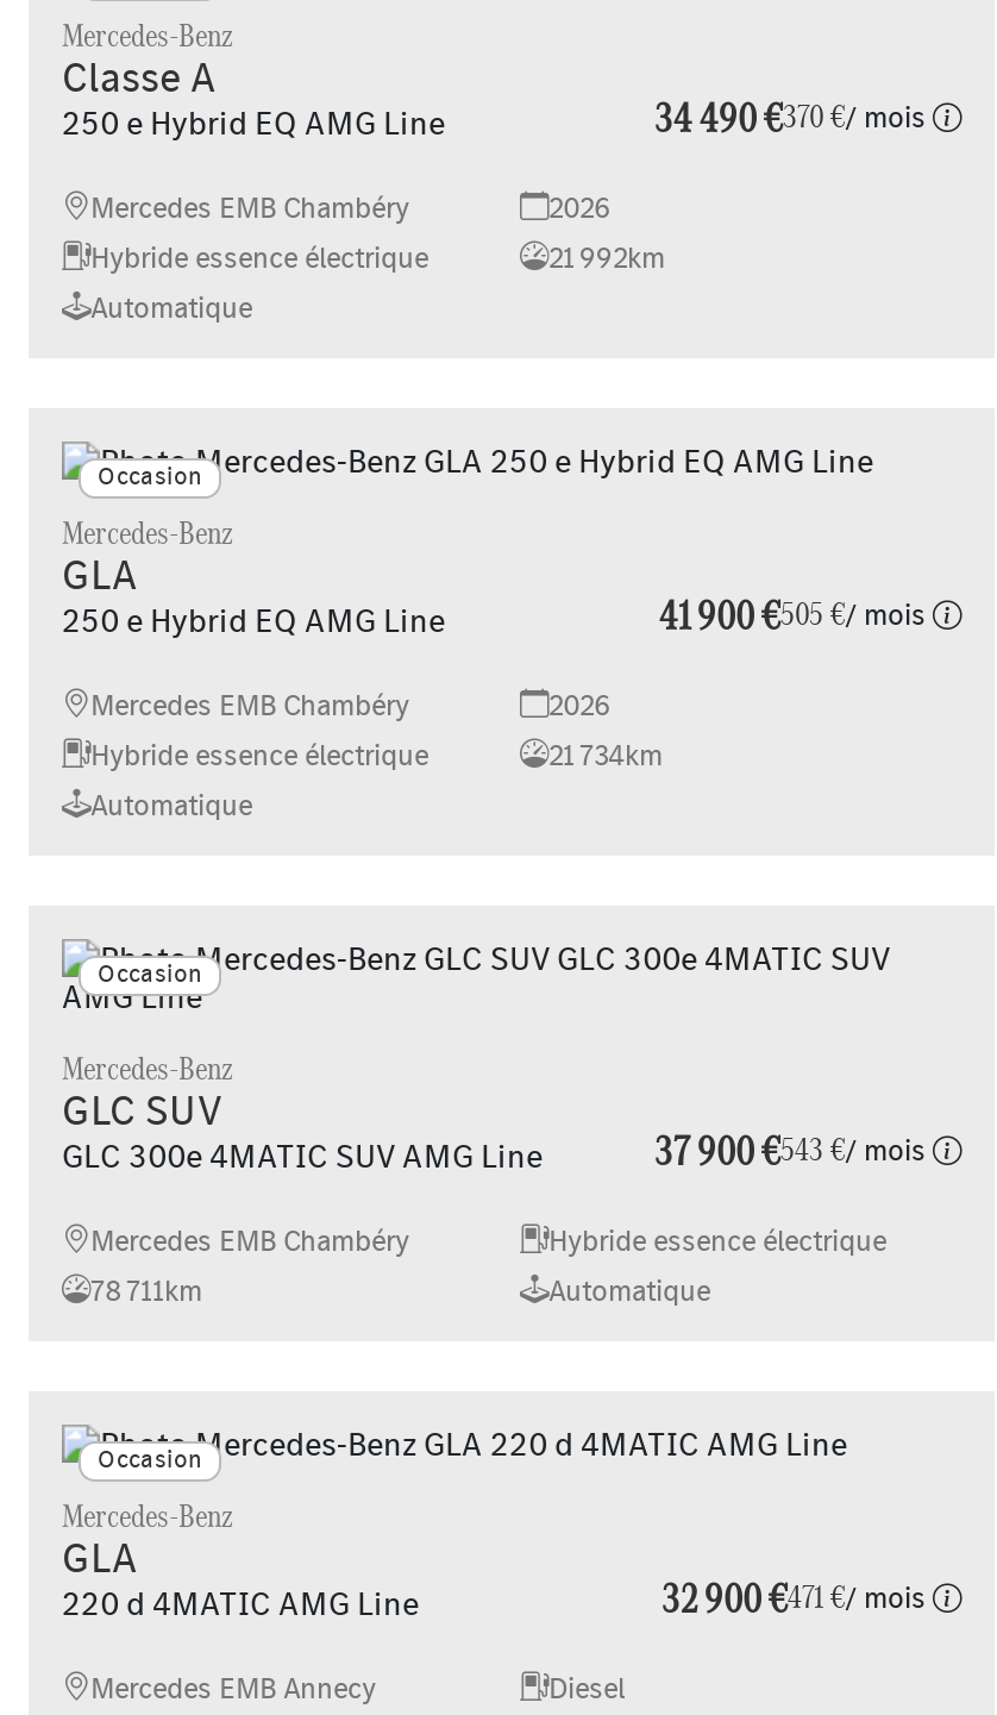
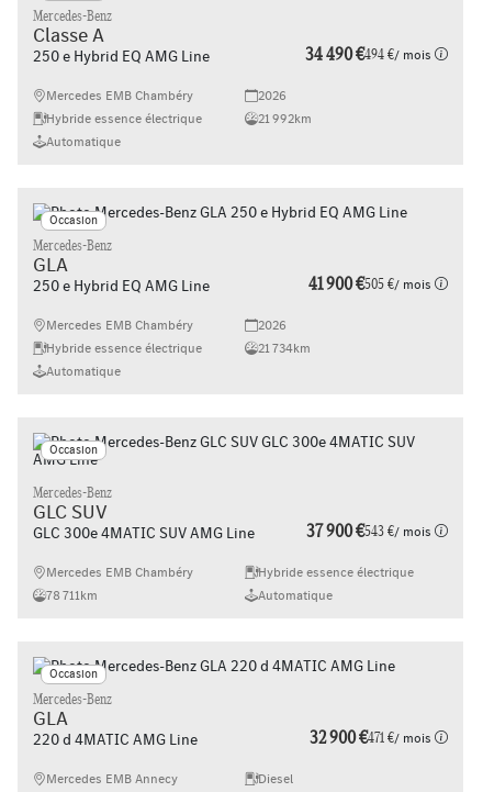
- 34 490 €370 €/ mois
+ 34 490 €494 €/ mois
